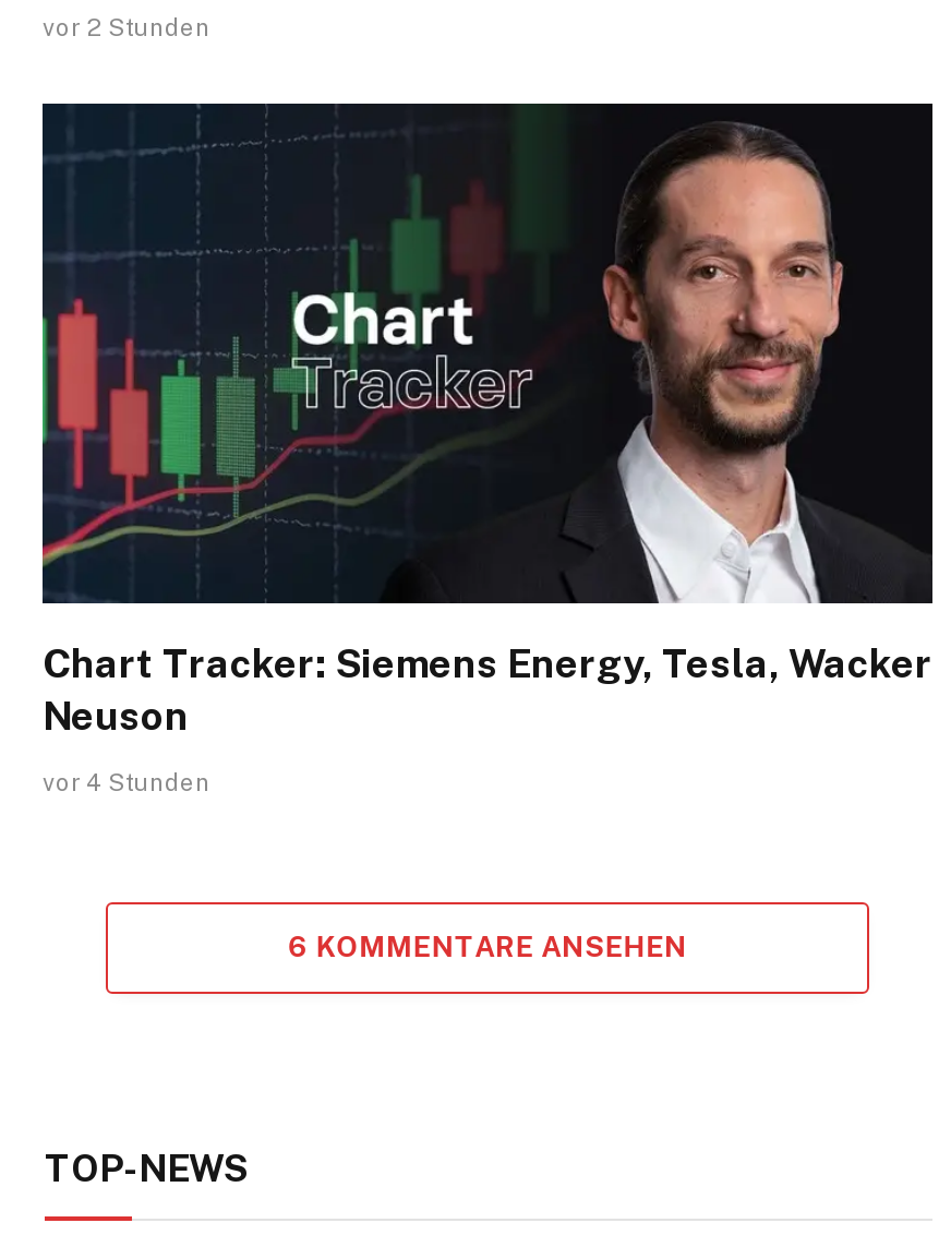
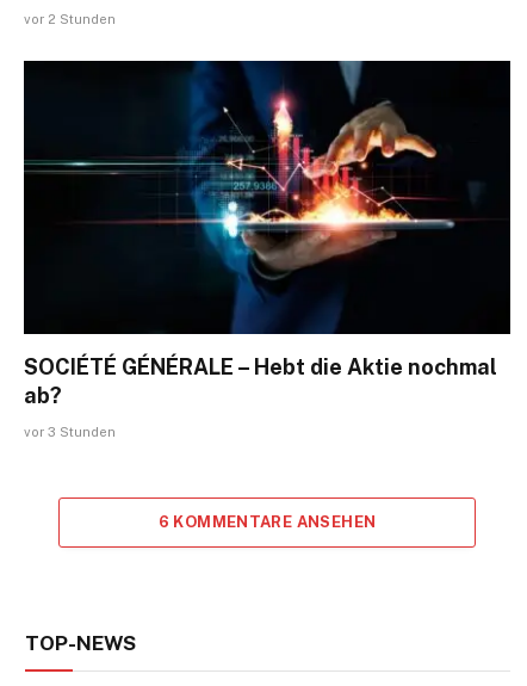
- [image]
- Chart Tracker: Siemens Energy, Tesla, Wacker
- Neuson
+ [image]
+ SOCIÉTÉ GÉNÉRALE – Hebt die Aktie nochmal
+ ab?

- vor 4 Stunden
+ vor 3 Stunden
